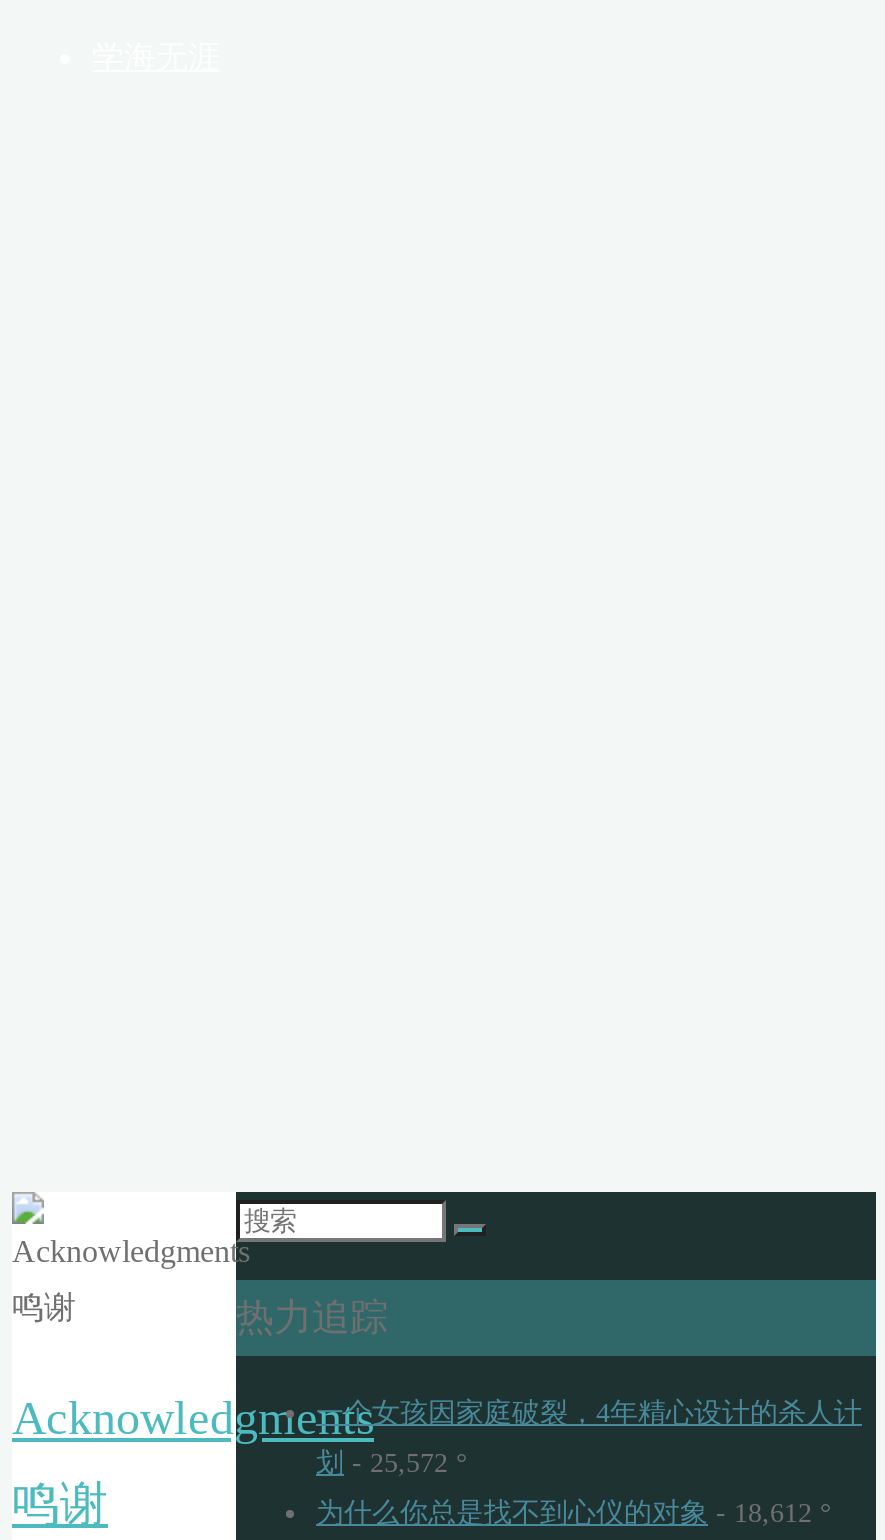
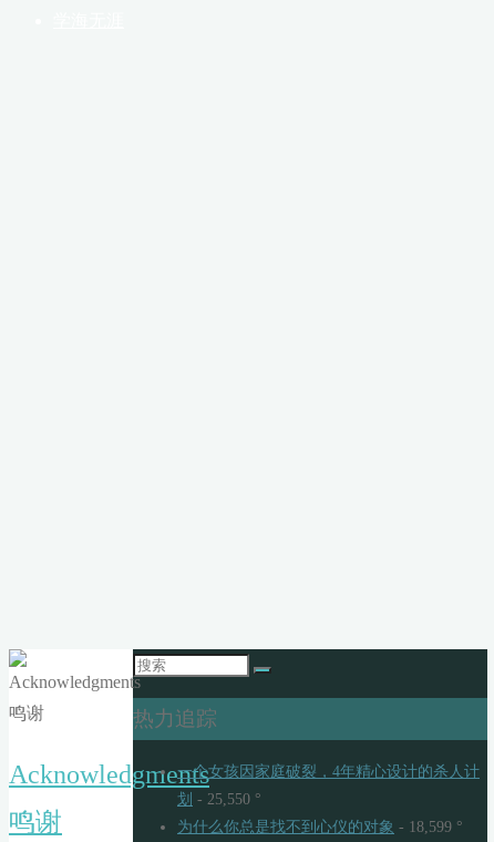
- 划- 25,572 °
+ 划- 25,550 °

- 为什么你总是找不到心仪的对象- 18,612 °
+ 为什么你总是找不到心仪的对象- 18,599 °
